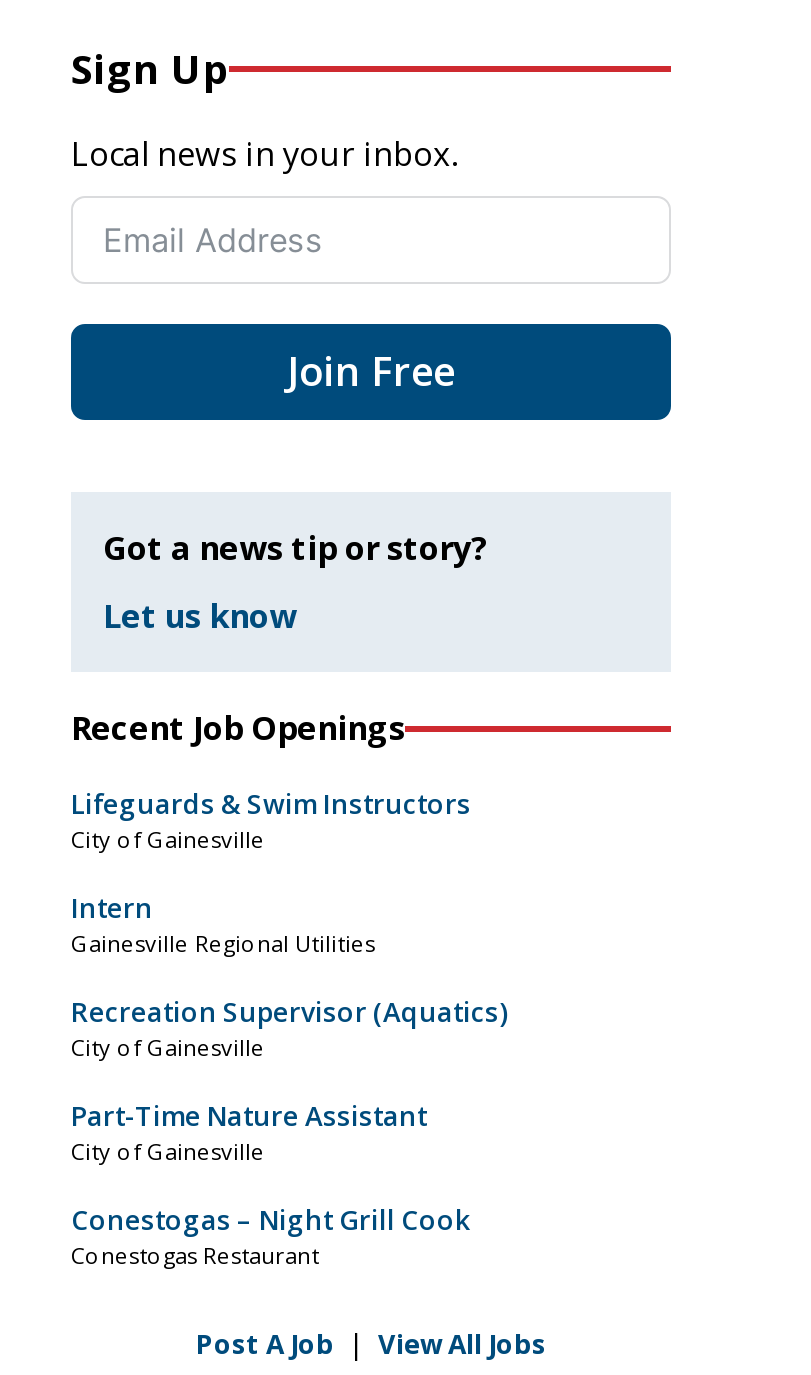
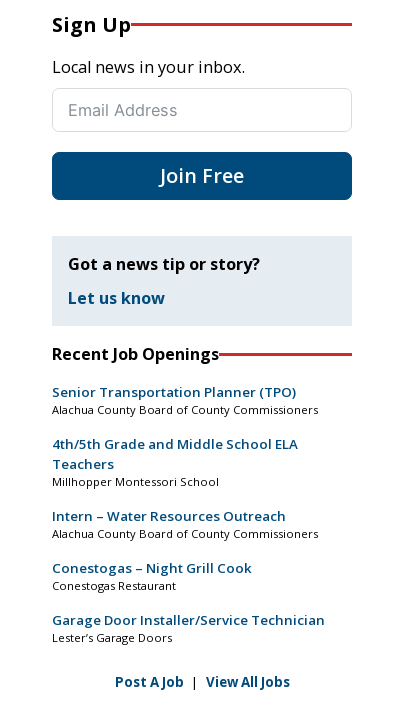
- Lifeguards & Swim Instructors
- City of Gainesville
- Intern
- Gainesville Regional Utilities
- Recreation Supervisor (Aquatics)
- City of Gainesville
- Part-Time Nature Assistant
- City of Gainesville
+ Senior Transportation Planner (TPO)
+ Alachua County Board of County Commissioners
+ 4th/5th Grade and Middle School ELA
+ Teachers
+ Millhopper Montessori School
+ Intern – Water Resources Outreach
+ Alachua County Board of County Commissioners

moved up: Conestogas – Night Grill Cook | Conestogas Restaurant

+ Garage Door Installer/Service Technician
+ Lester’s Garage Doors
